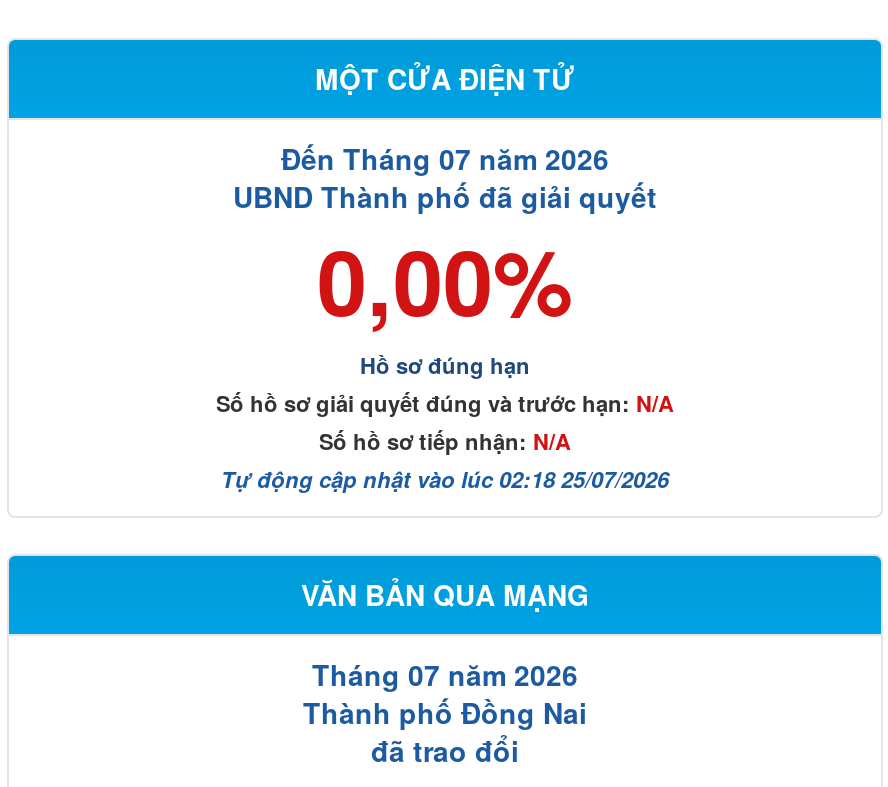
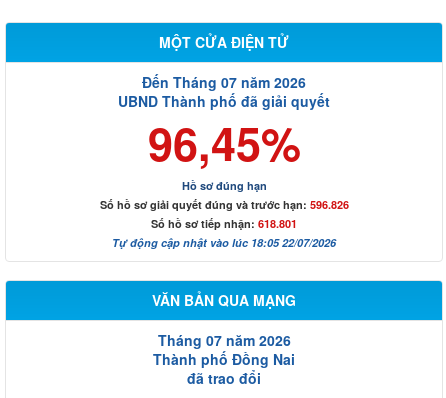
- 0,00%
+ 96,45%

- Số hồ sơ giải quyết đúng và trước hạn: N/A
+ Số hồ sơ giải quyết đúng và trước hạn: 596.826

- Số hồ sơ tiếp nhận: N/A
+ Số hồ sơ tiếp nhận: 618.801

- Tự động cập nhật vào lúc 02:18 25/07/2026
+ Tự động cập nhật vào lúc 18:05 22/07/2026
